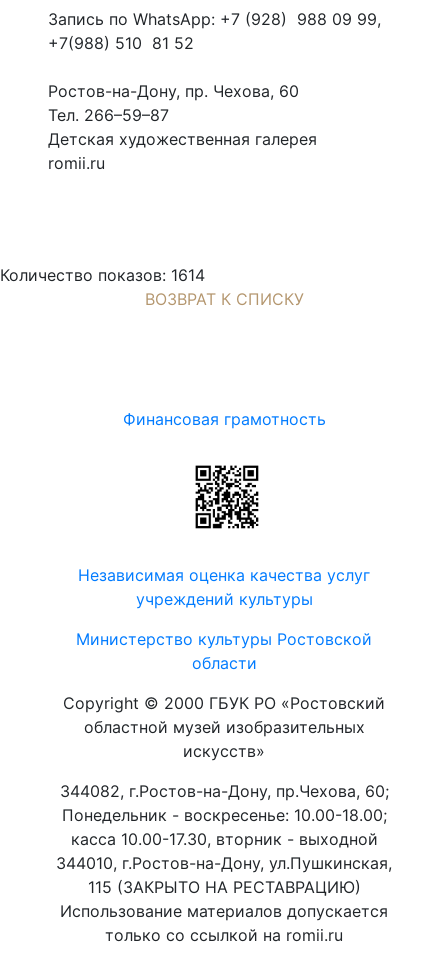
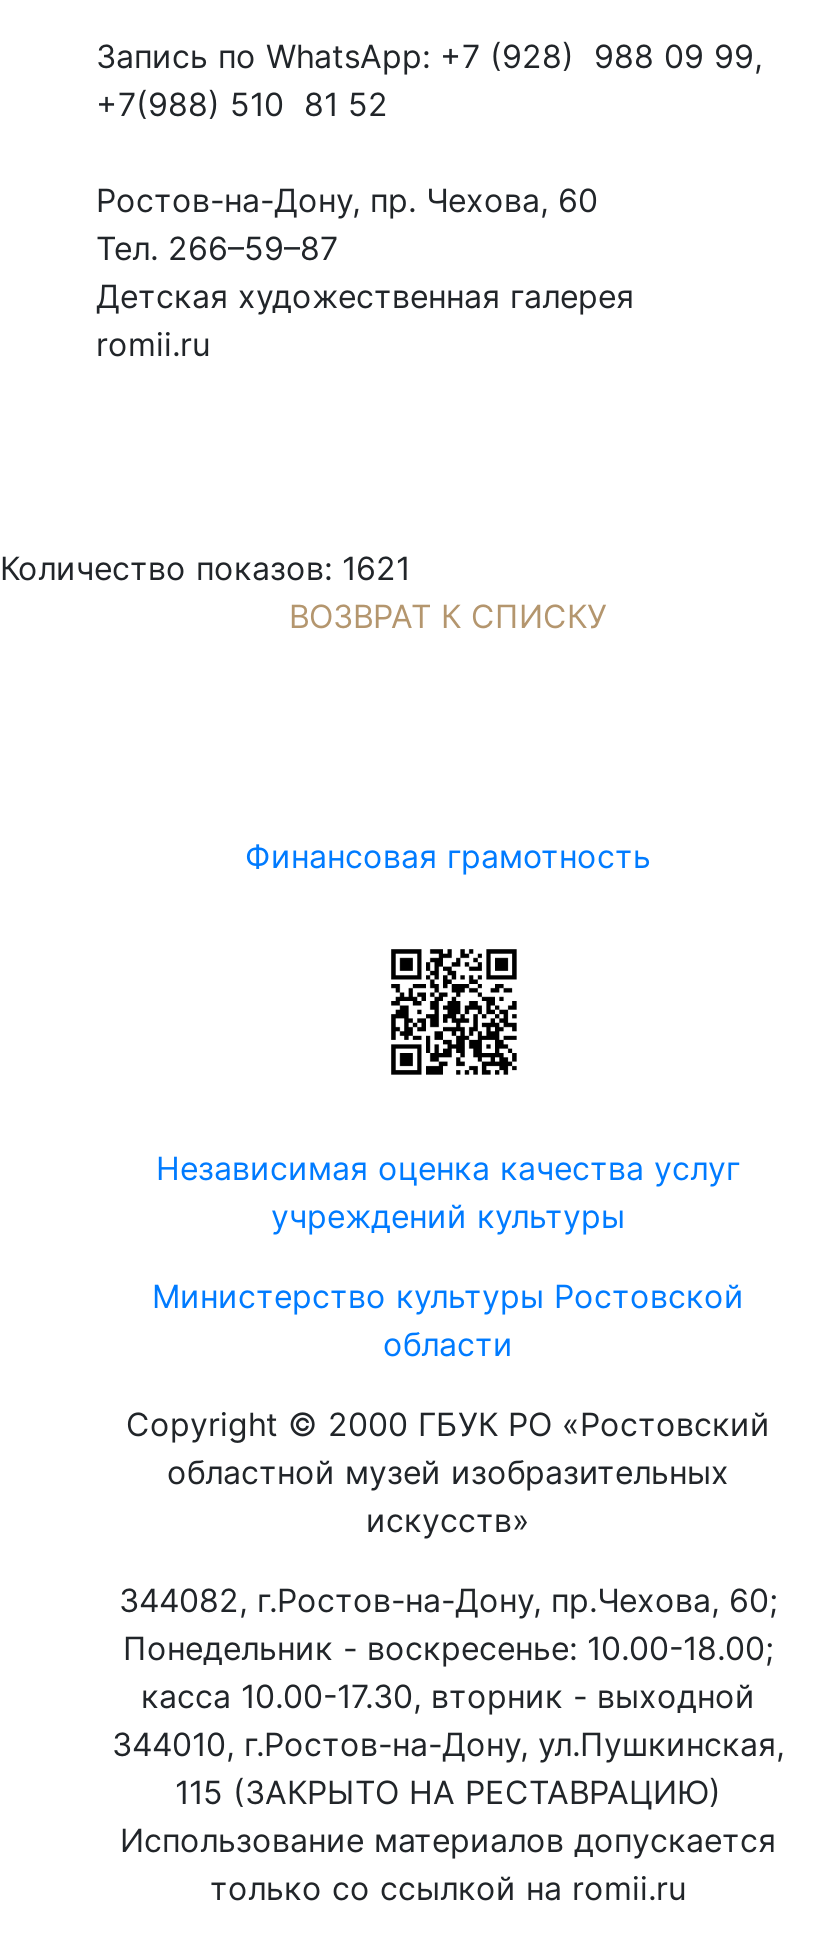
- Количество показов: 1614
+ Количество показов: 1621
